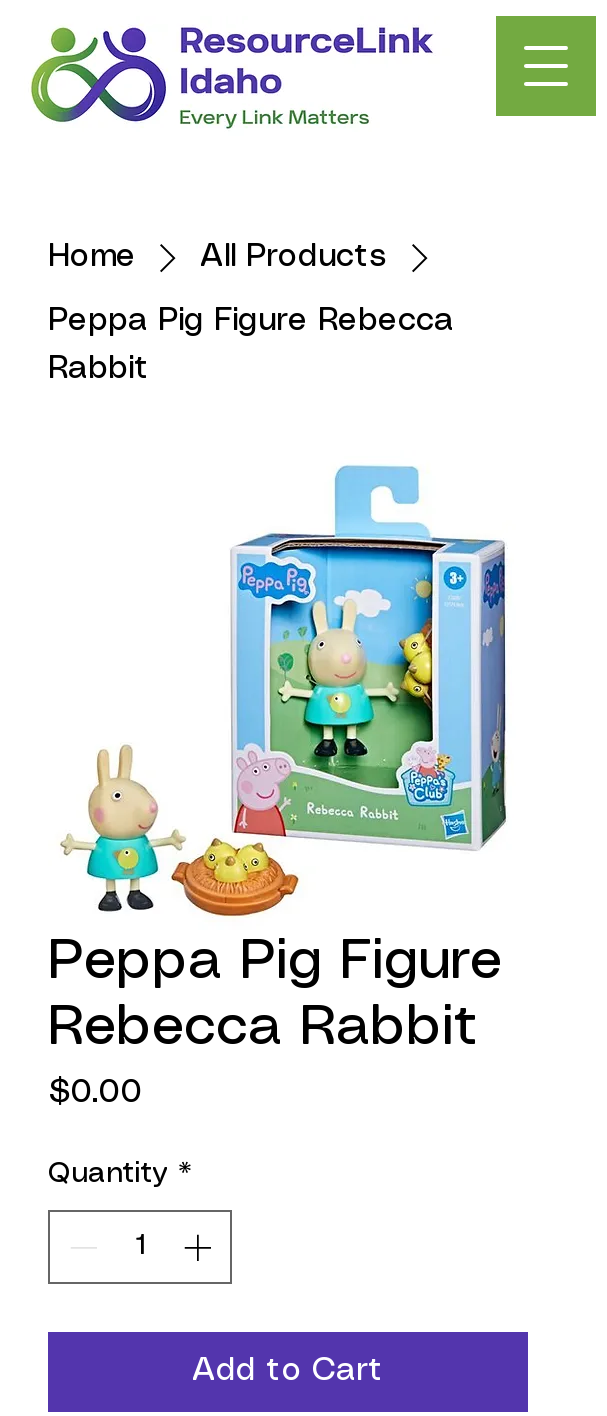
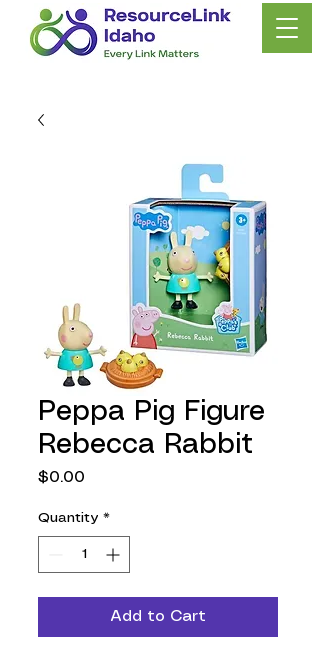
- Home
- All Products
- Peppa Pig Figure Rebecca
- Rabbit
